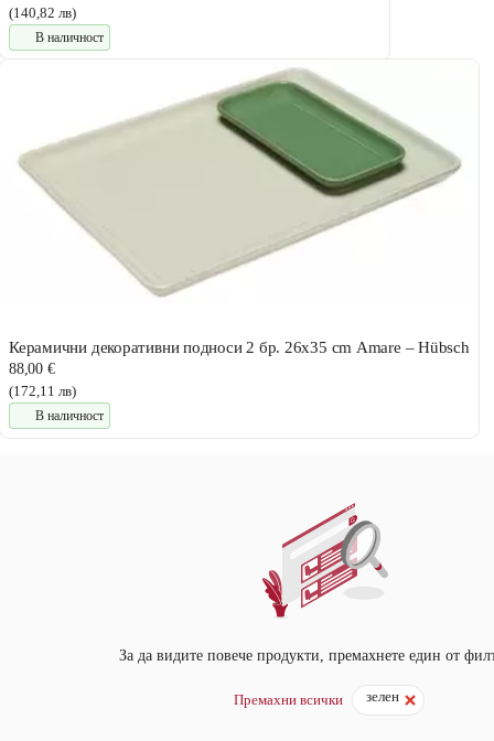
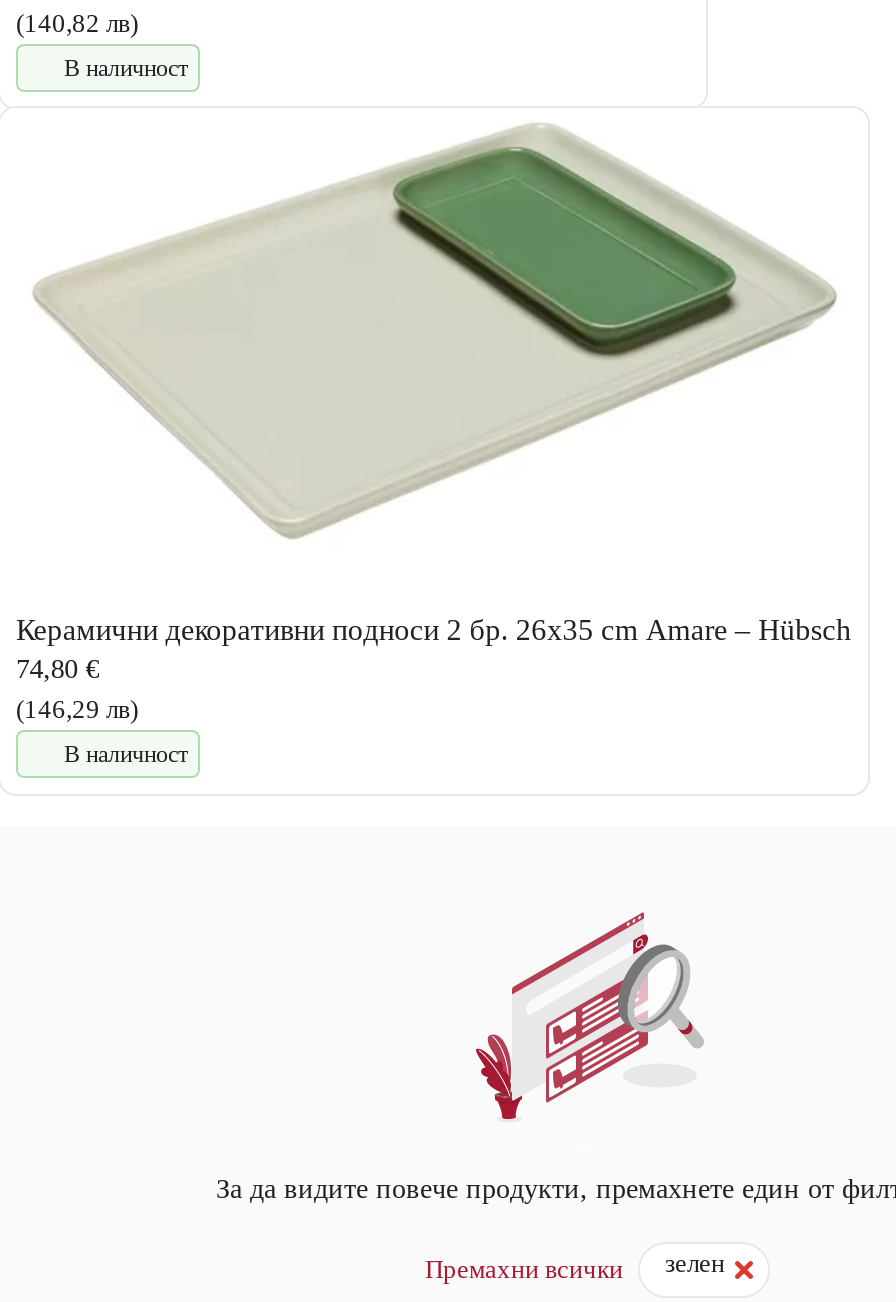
- 88,00 €
+ 74,80 €

- (172,11 лв)
+ (146,29 лв)
